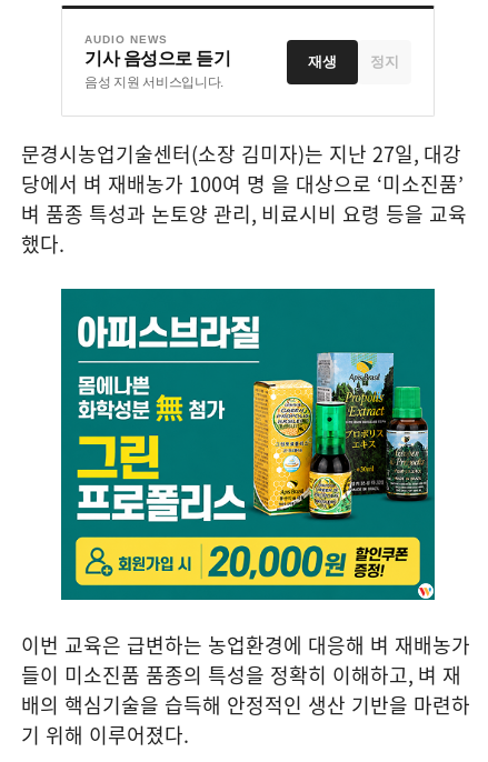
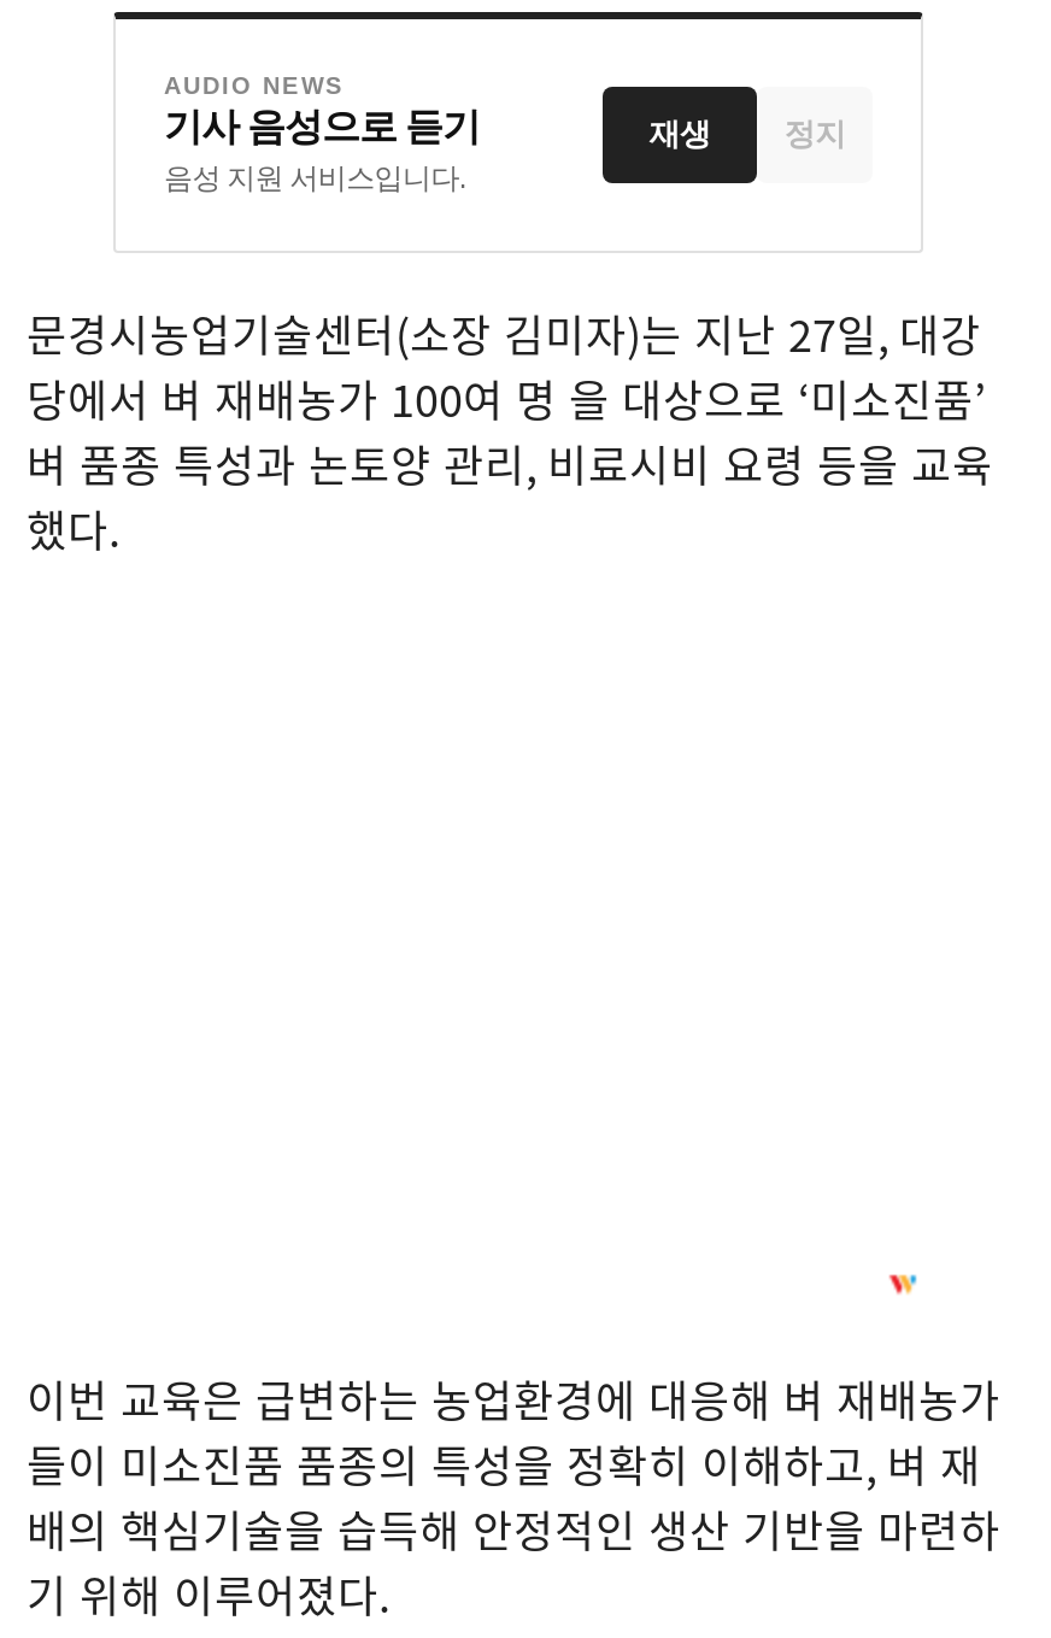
- [image]
